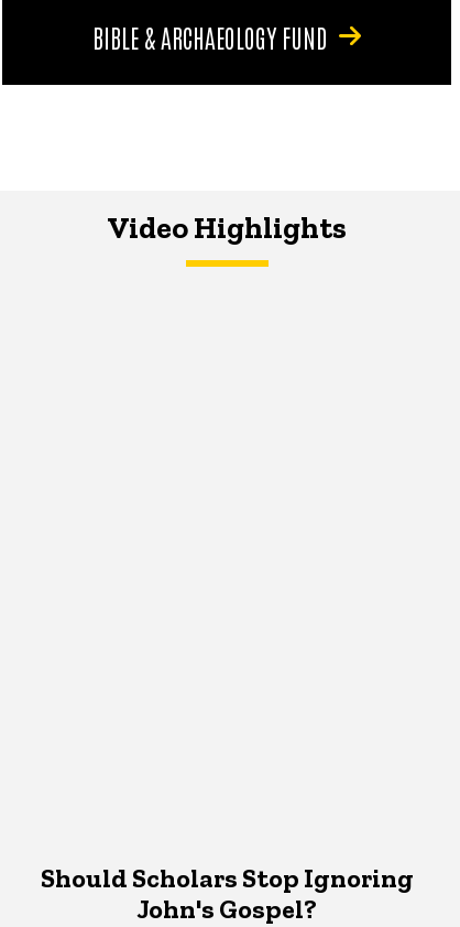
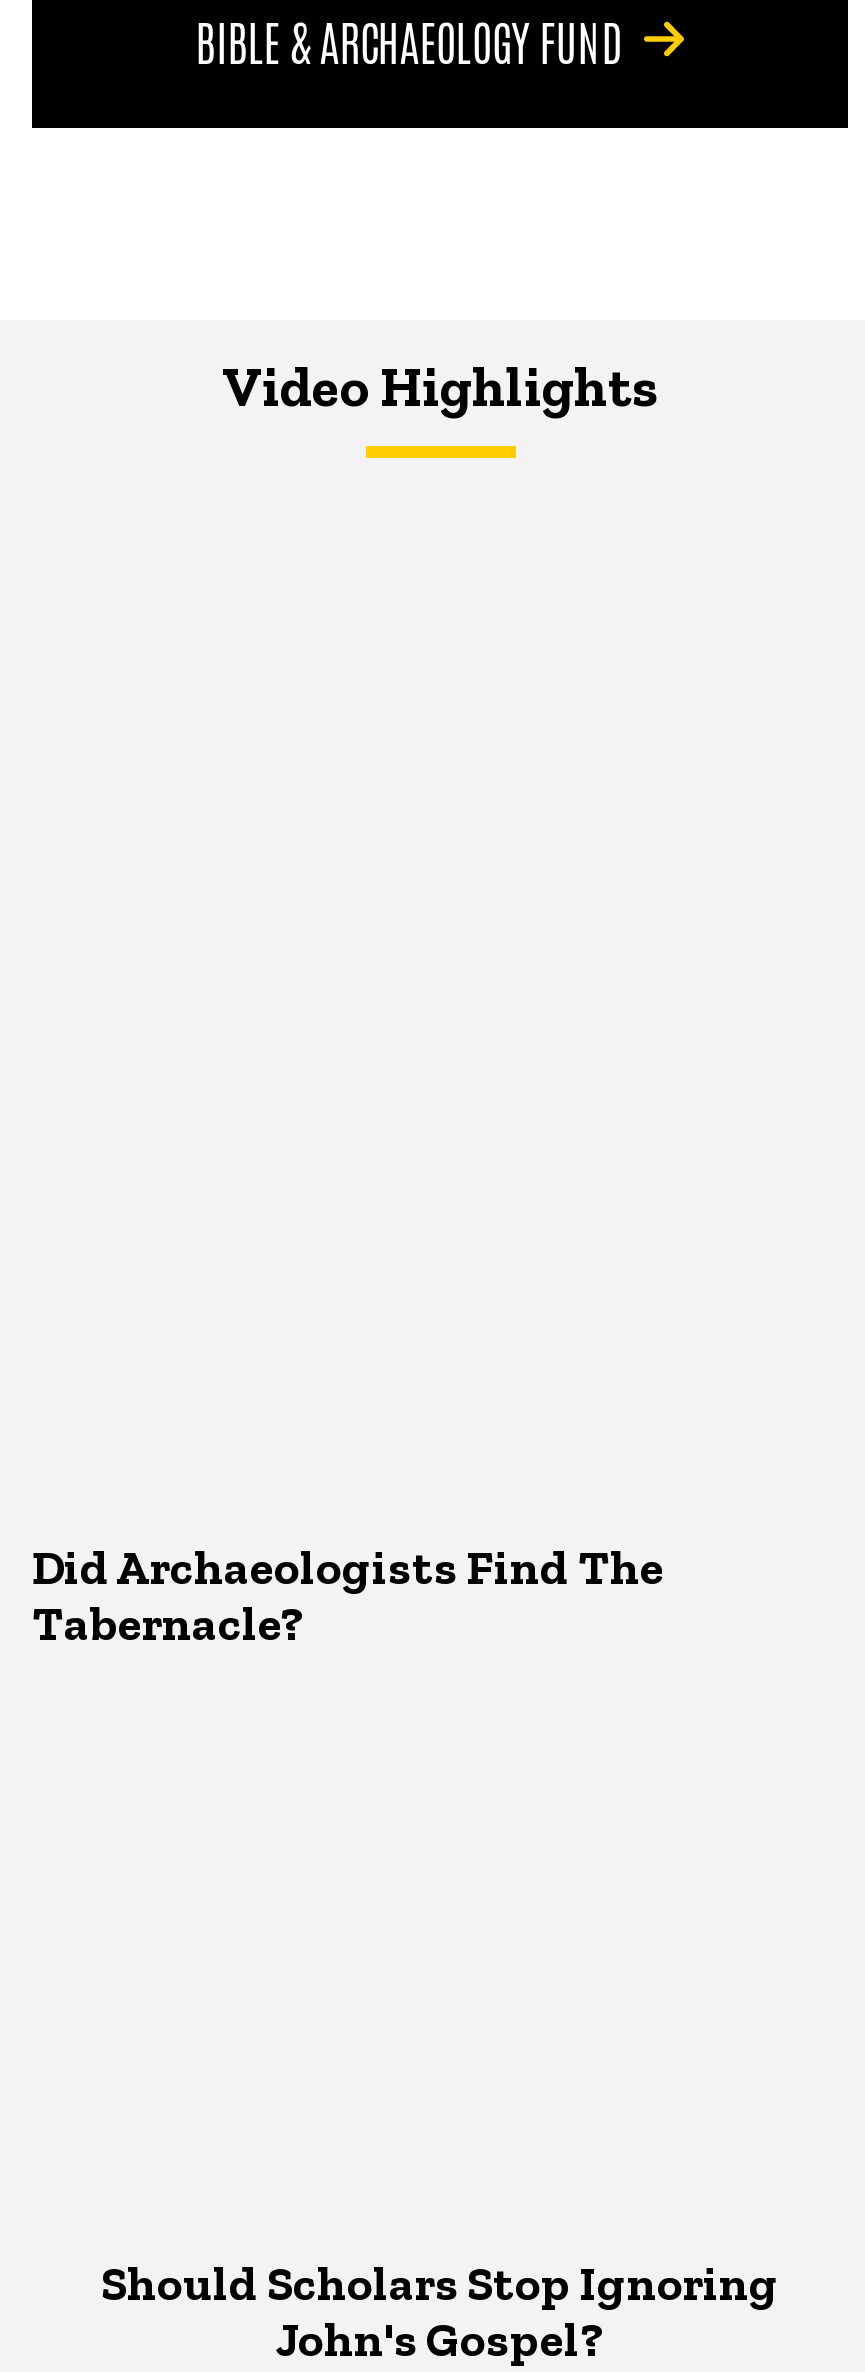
+ Did Archaeologists Find The
+ Tabernacle?
